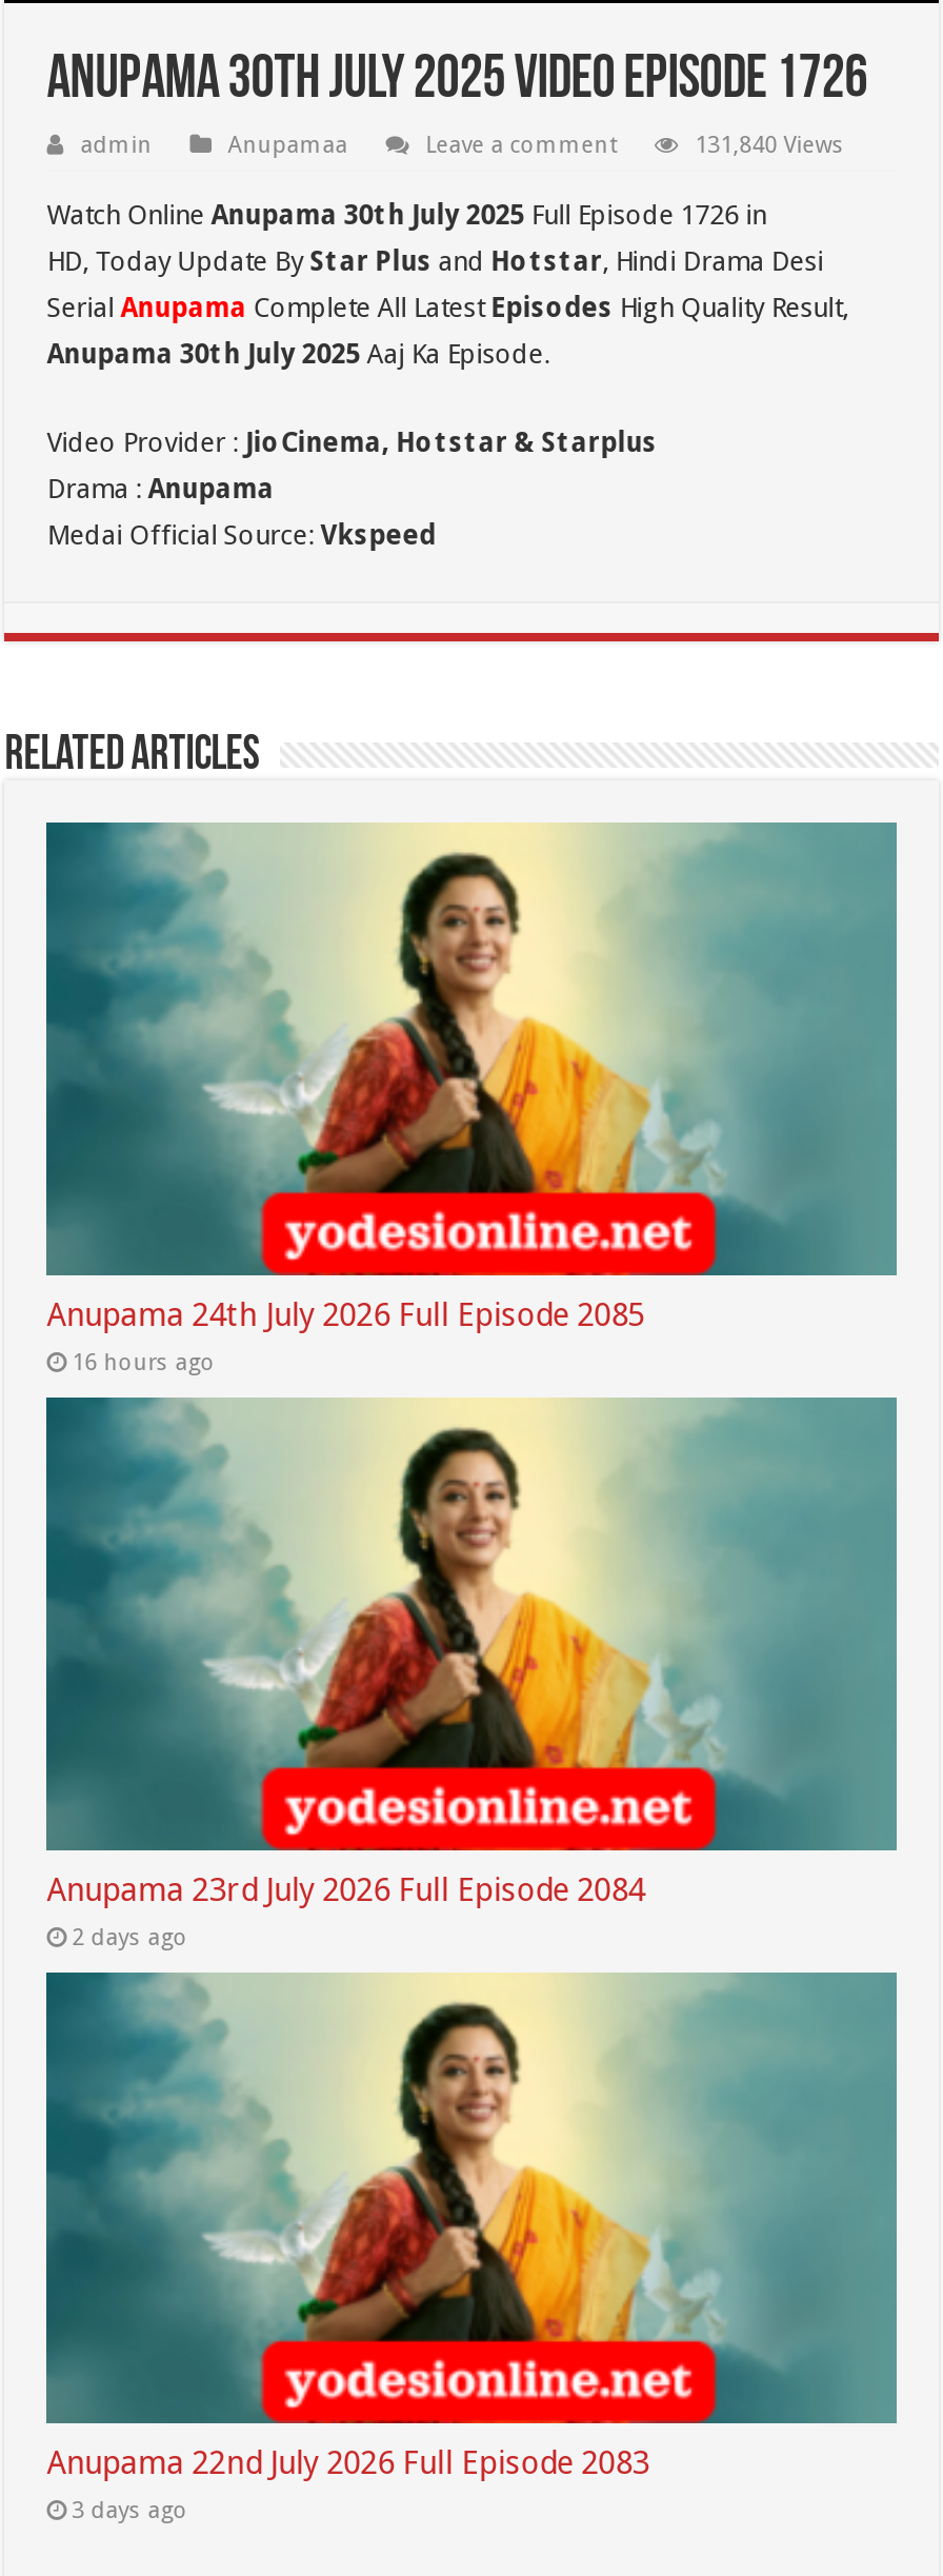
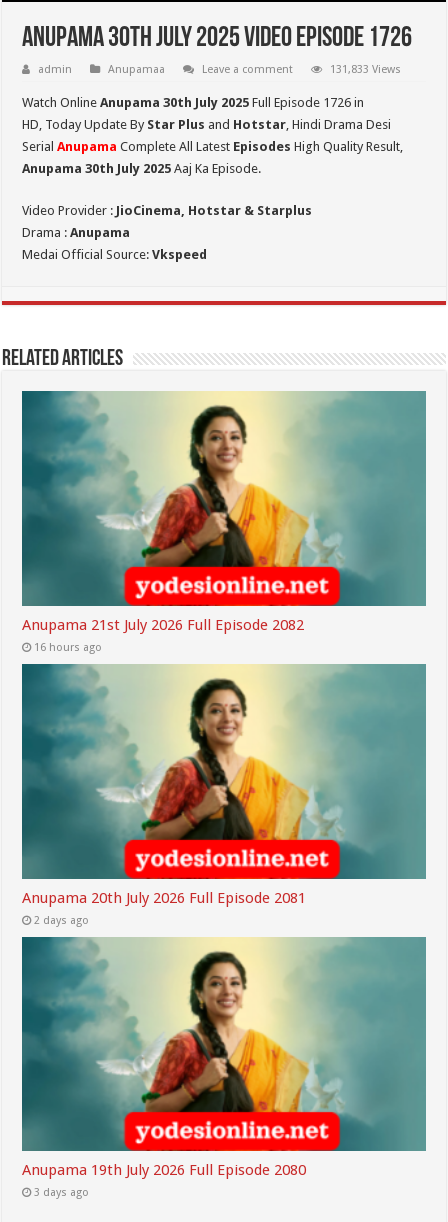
- 131,840 Views
+ 131,833 Views

- Anupama 24th July 2026 Full Episode 2085
+ Anupama 21st July 2026 Full Episode 2082

- Anupama 23rd July 2026 Full Episode 2084
+ Anupama 20th July 2026 Full Episode 2081

- Anupama 22nd July 2026 Full Episode 2083
+ Anupama 19th July 2026 Full Episode 2080
